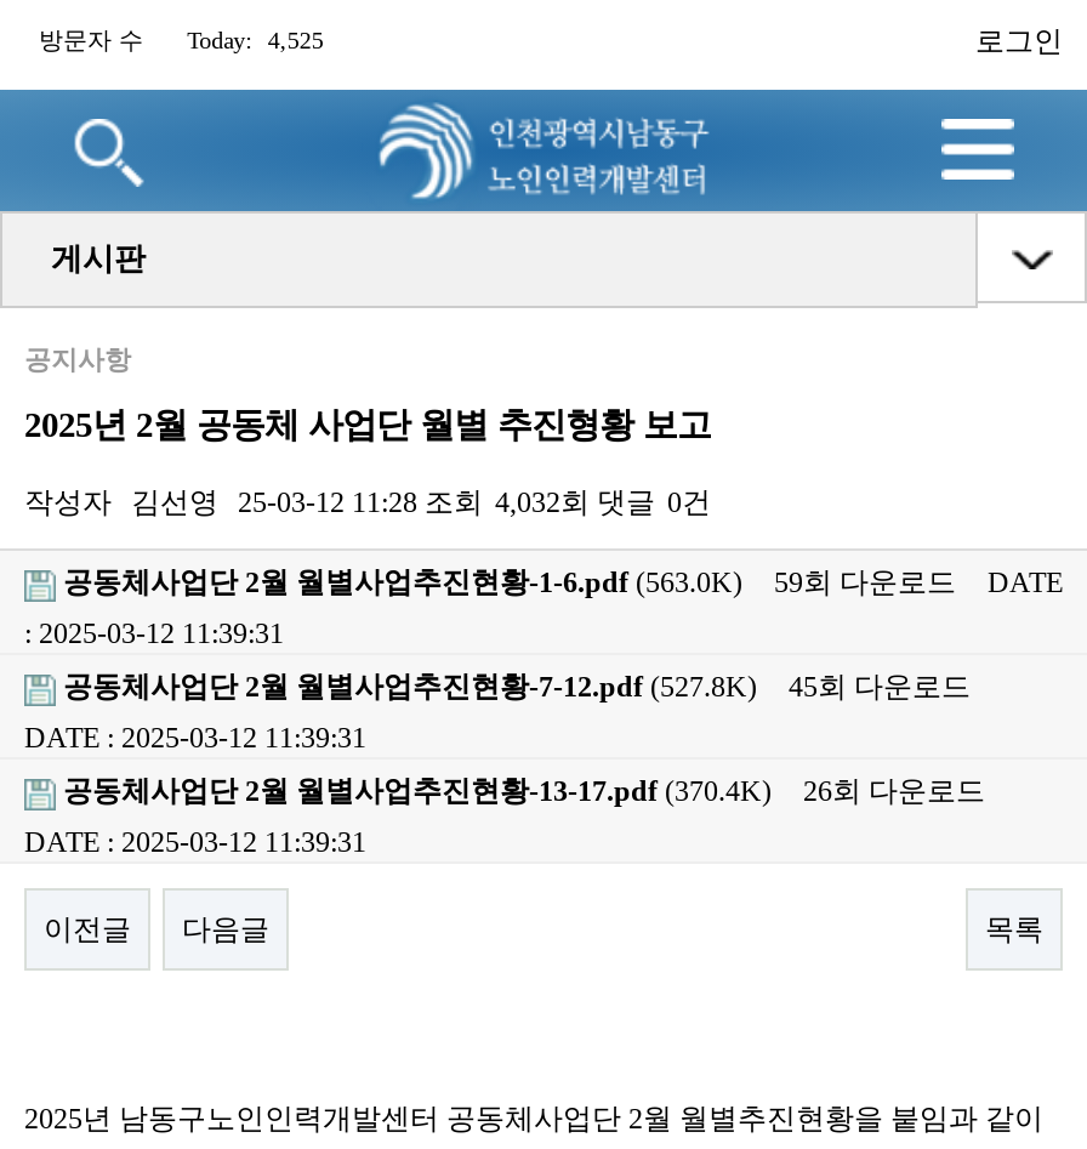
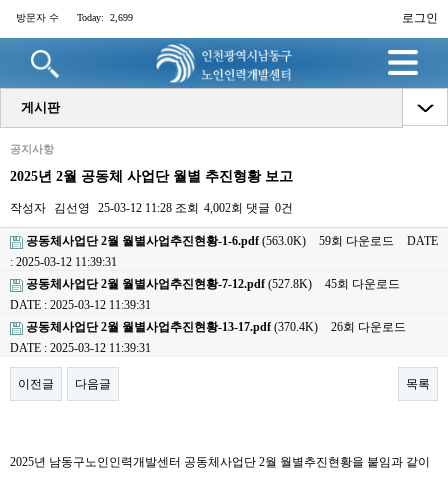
- 방문자 수 Today: 4,525
+ 방문자 수 Today: 2,699

- 작성자 김선영 25-03-12 11:28 조회 4,032회 댓글 0건
+ 작성자 김선영 25-03-12 11:28 조회 4,002회 댓글 0건
